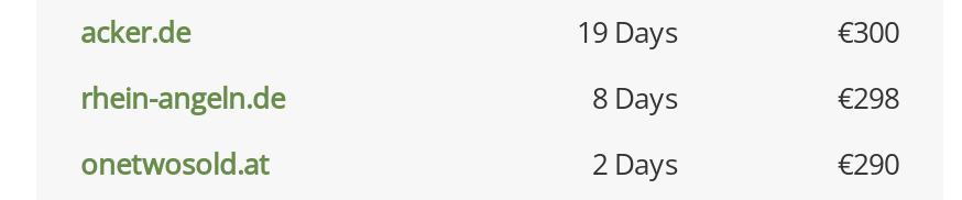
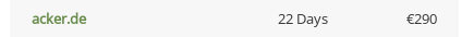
- 19 Days
- €300
- rhein-angeln.de
- 8 Days
- €298
- onetwosold.at
- 2 Days
+ 22 Days
